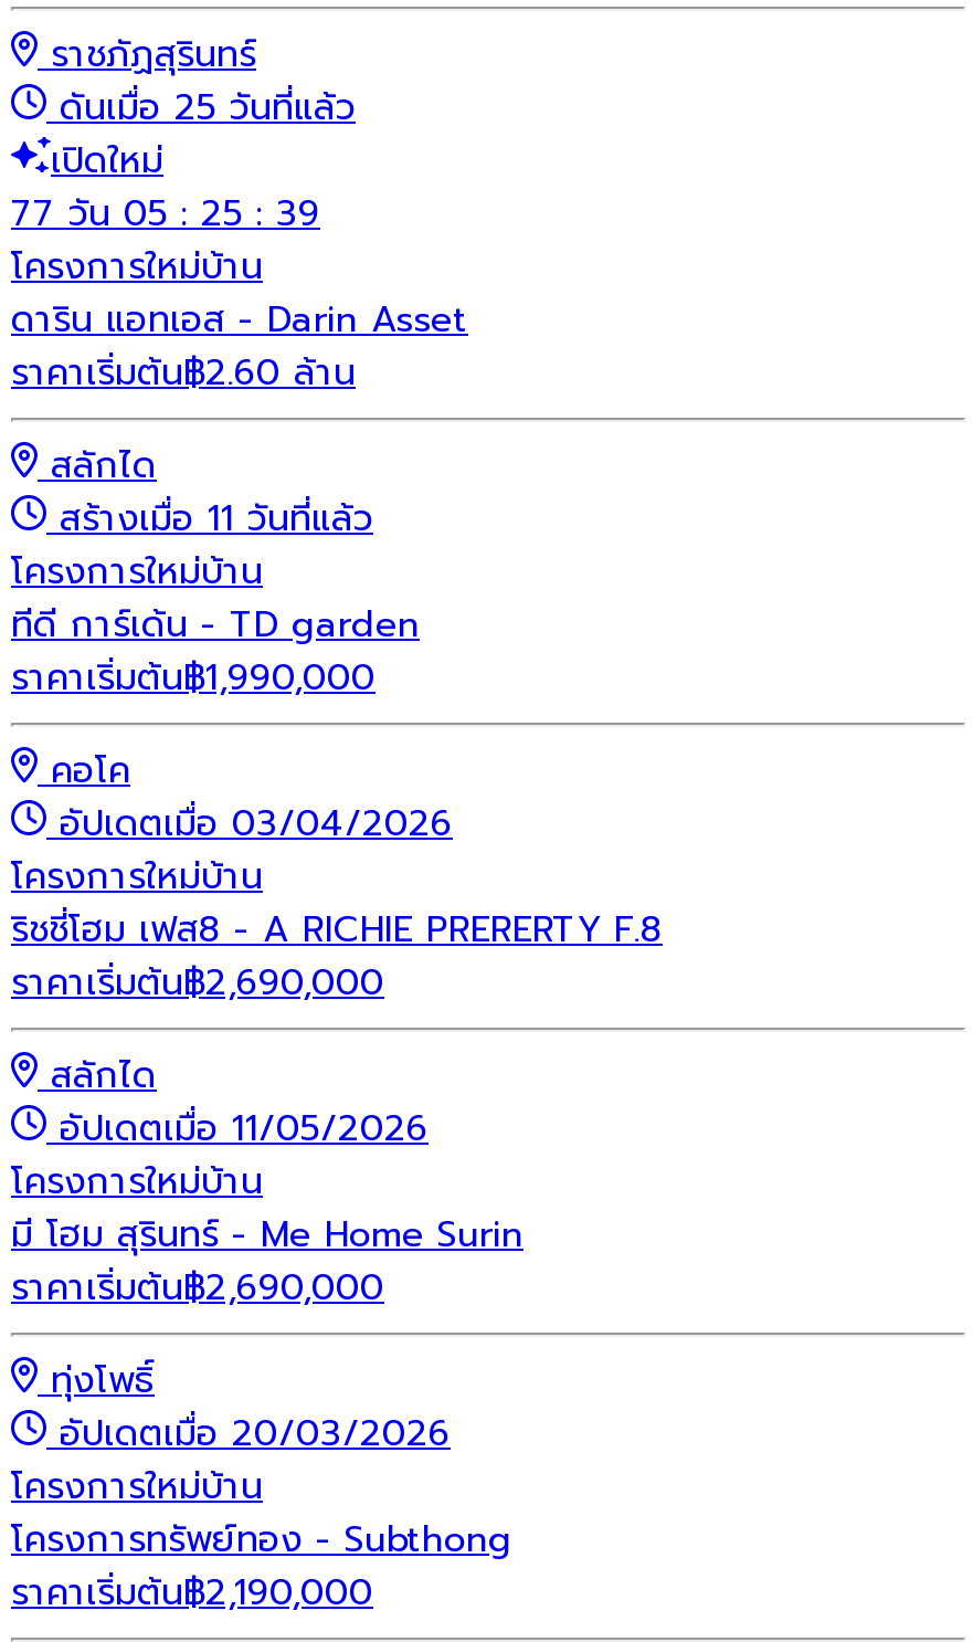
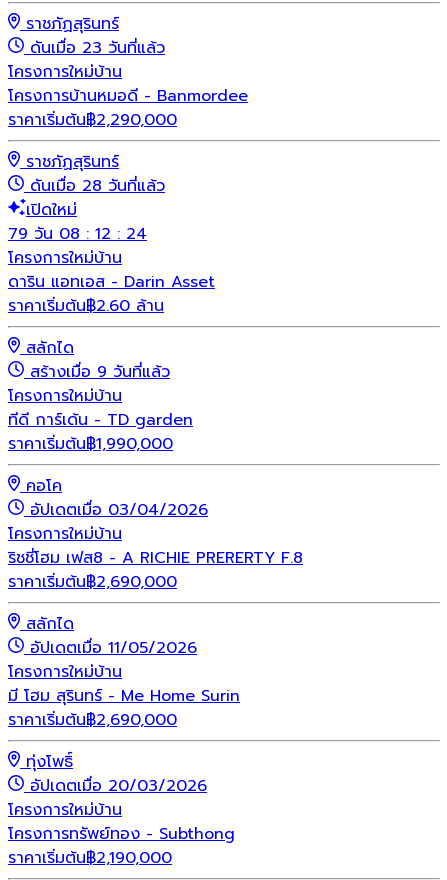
- ดันเมื่อ 25 วันที่แล้ว
+ ดันเมื่อ 23 วันที่แล้ว
+ โครงการใหม่บ้าน
+ โครงการบ้านหมอดี - Banmordee
+ ราคาเริ่มต้น฿2,290,000
+ ราชภัฏสุรินทร์
+ ดันเมื่อ 28 วันที่แล้ว

- 77วัน05: 25: 39
+ 79วัน08: 12: 24

- สร้างเมื่อ 11 วันที่แล้ว
+ สร้างเมื่อ 9 วันที่แล้ว
